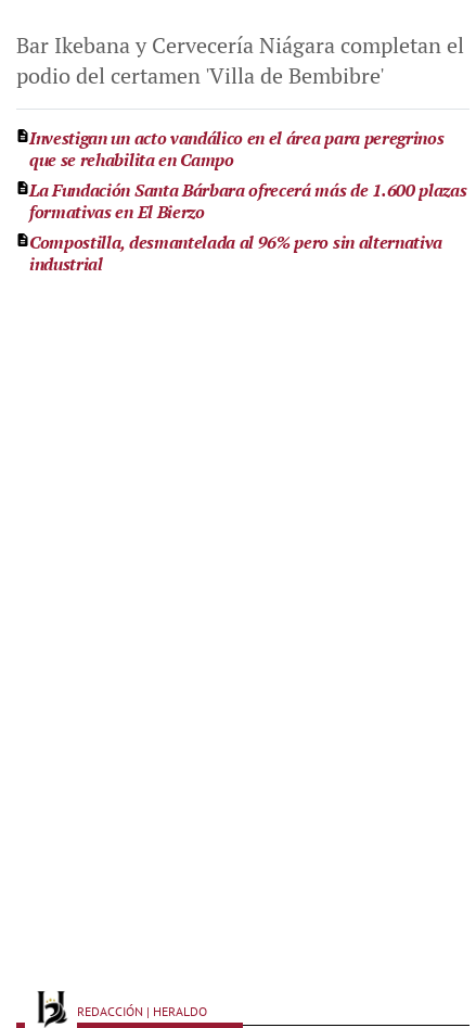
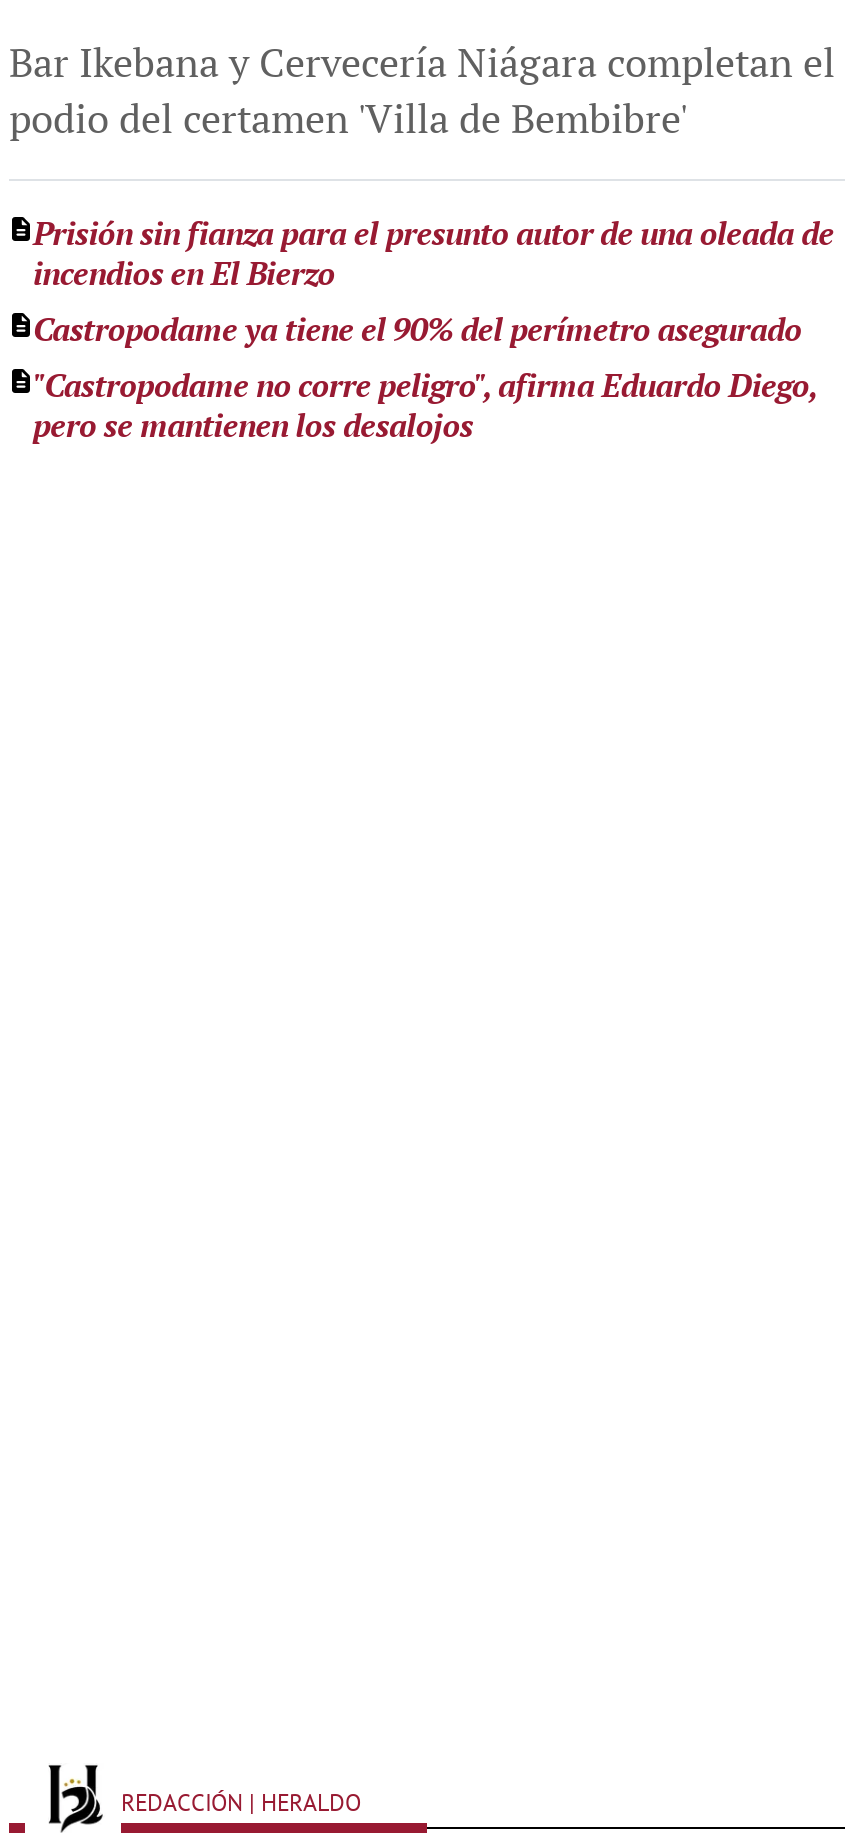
- Investigan un acto vandálico en el área para peregrinos
- que se rehabilita en Campo
- La Fundación Santa Bárbara ofrecerá más de 1.600 plazas
- formativas en El Bierzo
- Compostilla, desmantelada al 96% pero sin alternativa
- industrial
+ Prisión sin fianza para el presunto autor de una oleada de
+ incendios en El Bierzo
+ Castropodame ya tiene el 90% del perímetro asegurado
+ "Castropodame no corre peligro", afirma Eduardo Diego,
+ pero se mantienen los desalojos
